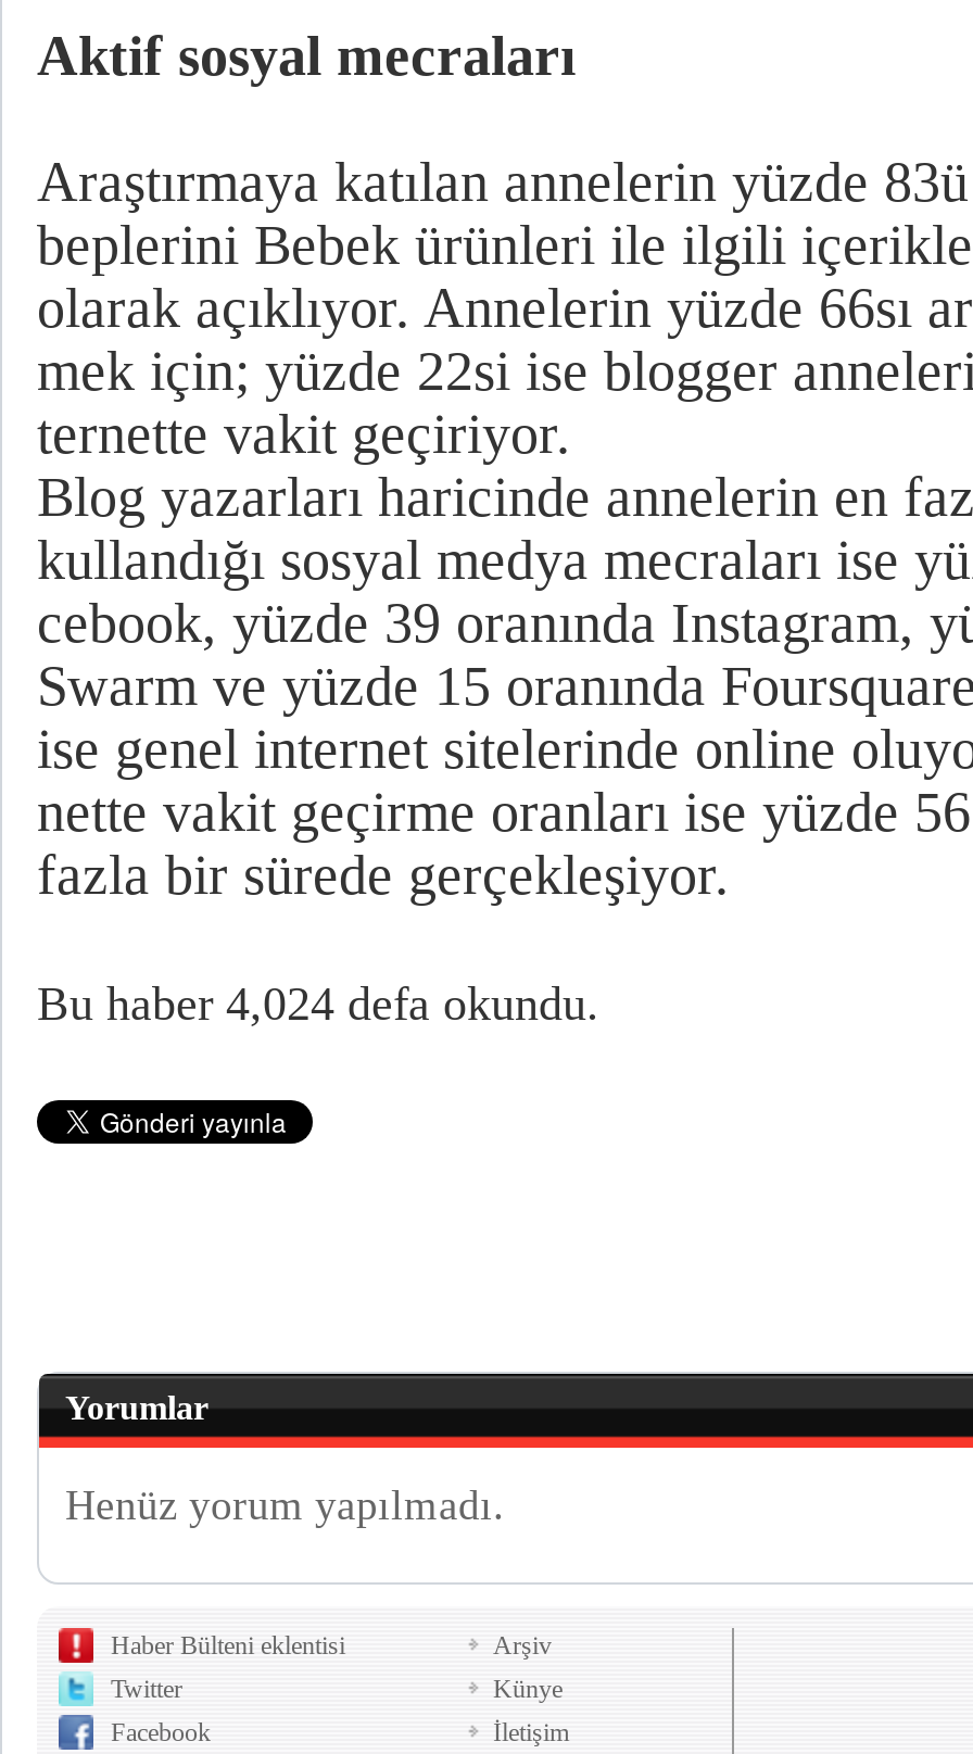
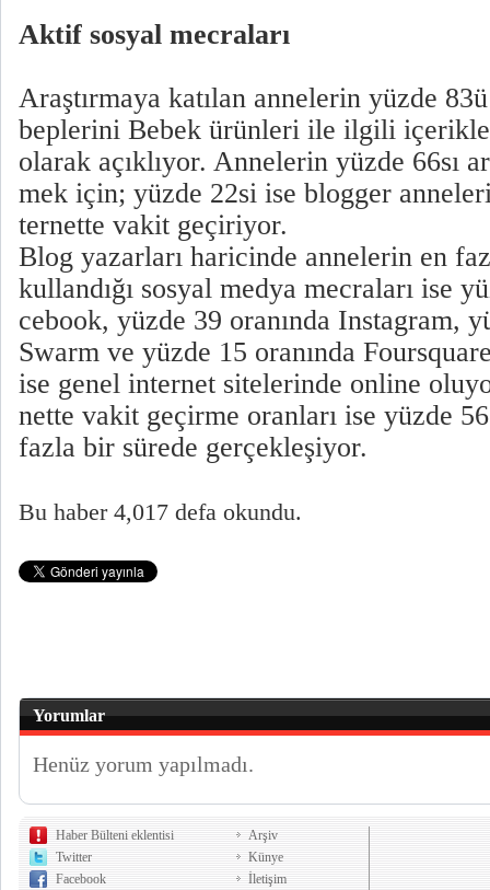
- Bu haber 4,024 defa okundu.
+ Bu haber 4,017 defa okundu.
